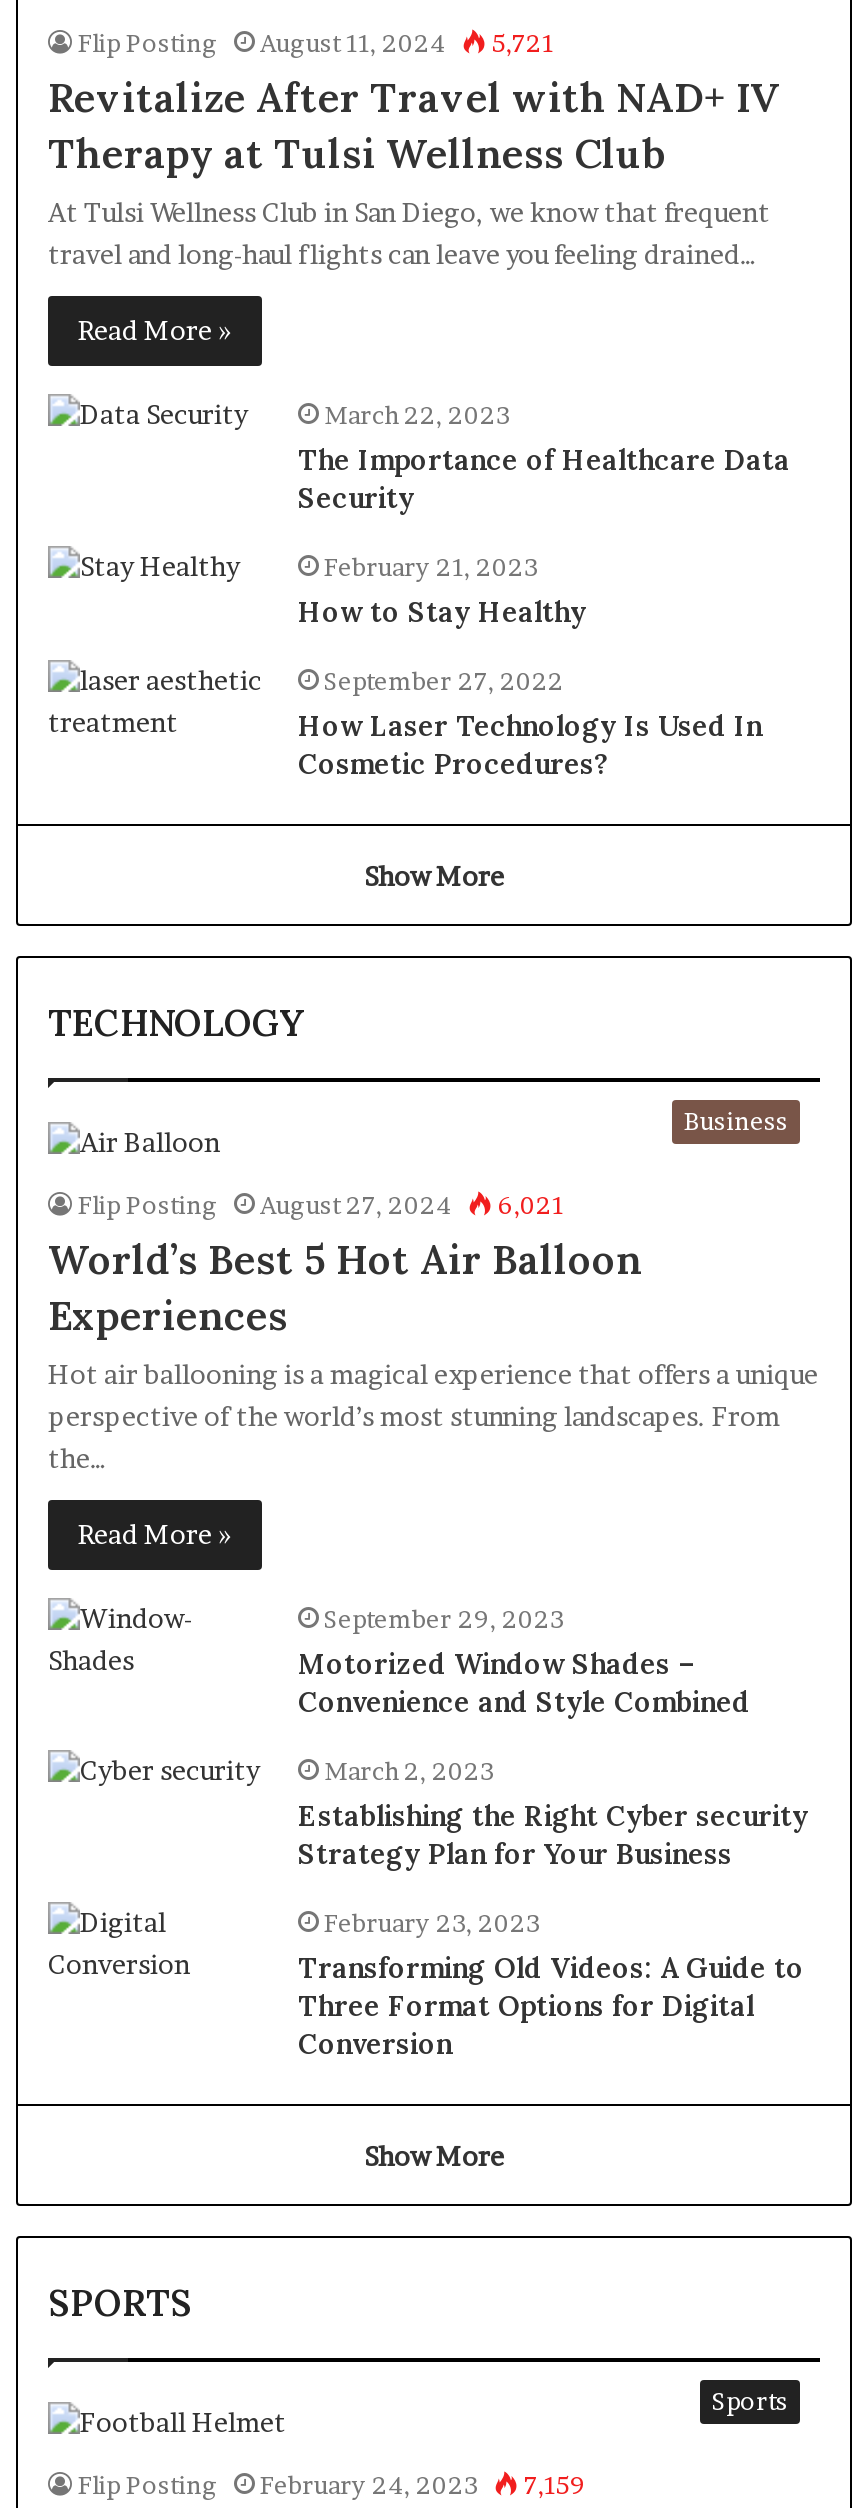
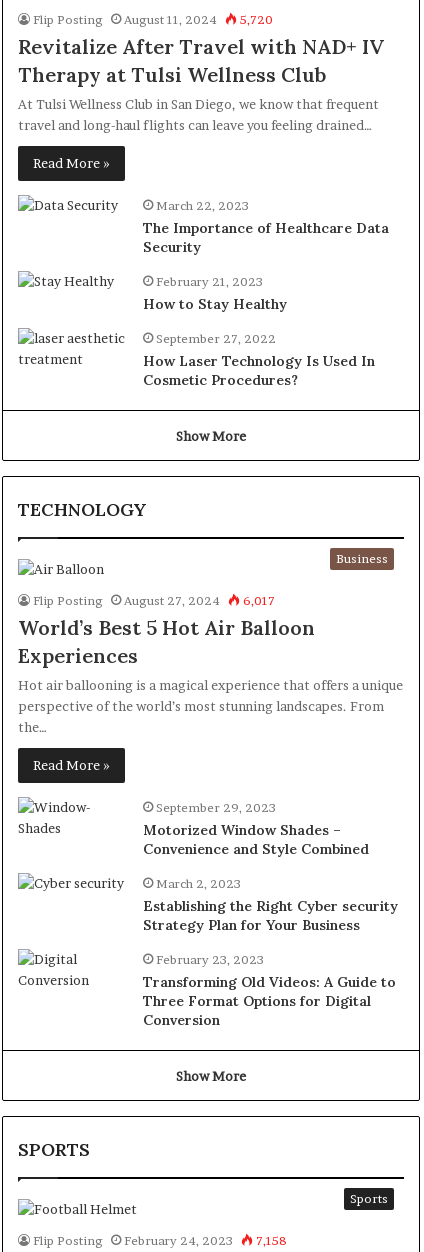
- Flip Posting August 11, 2024 5,721
+ Flip Posting August 11, 2024 5,720

- Flip Posting August 27, 2024 6,021
+ Flip Posting August 27, 2024 6,017

- Flip Posting February 24, 2023 7,159
+ Flip Posting February 24, 2023 7,158
